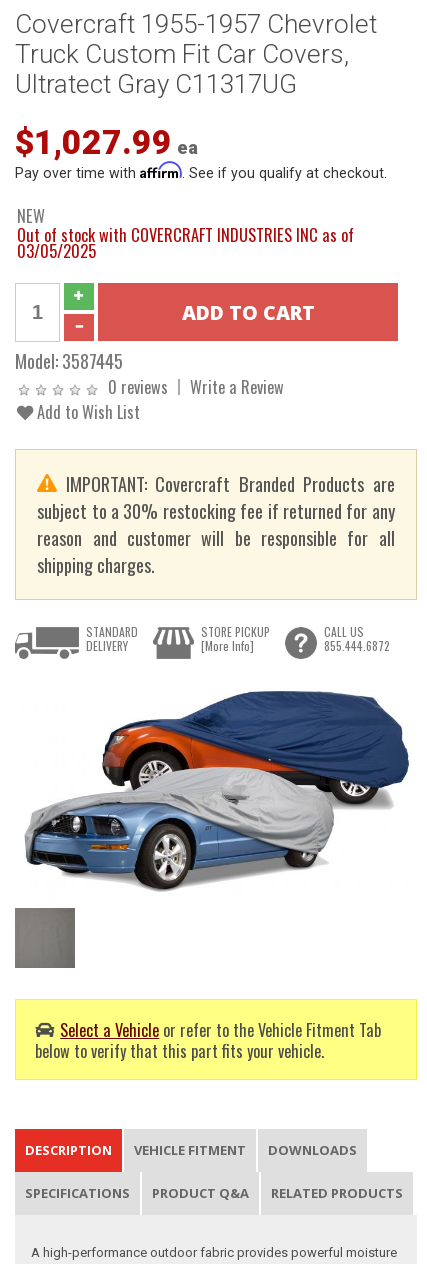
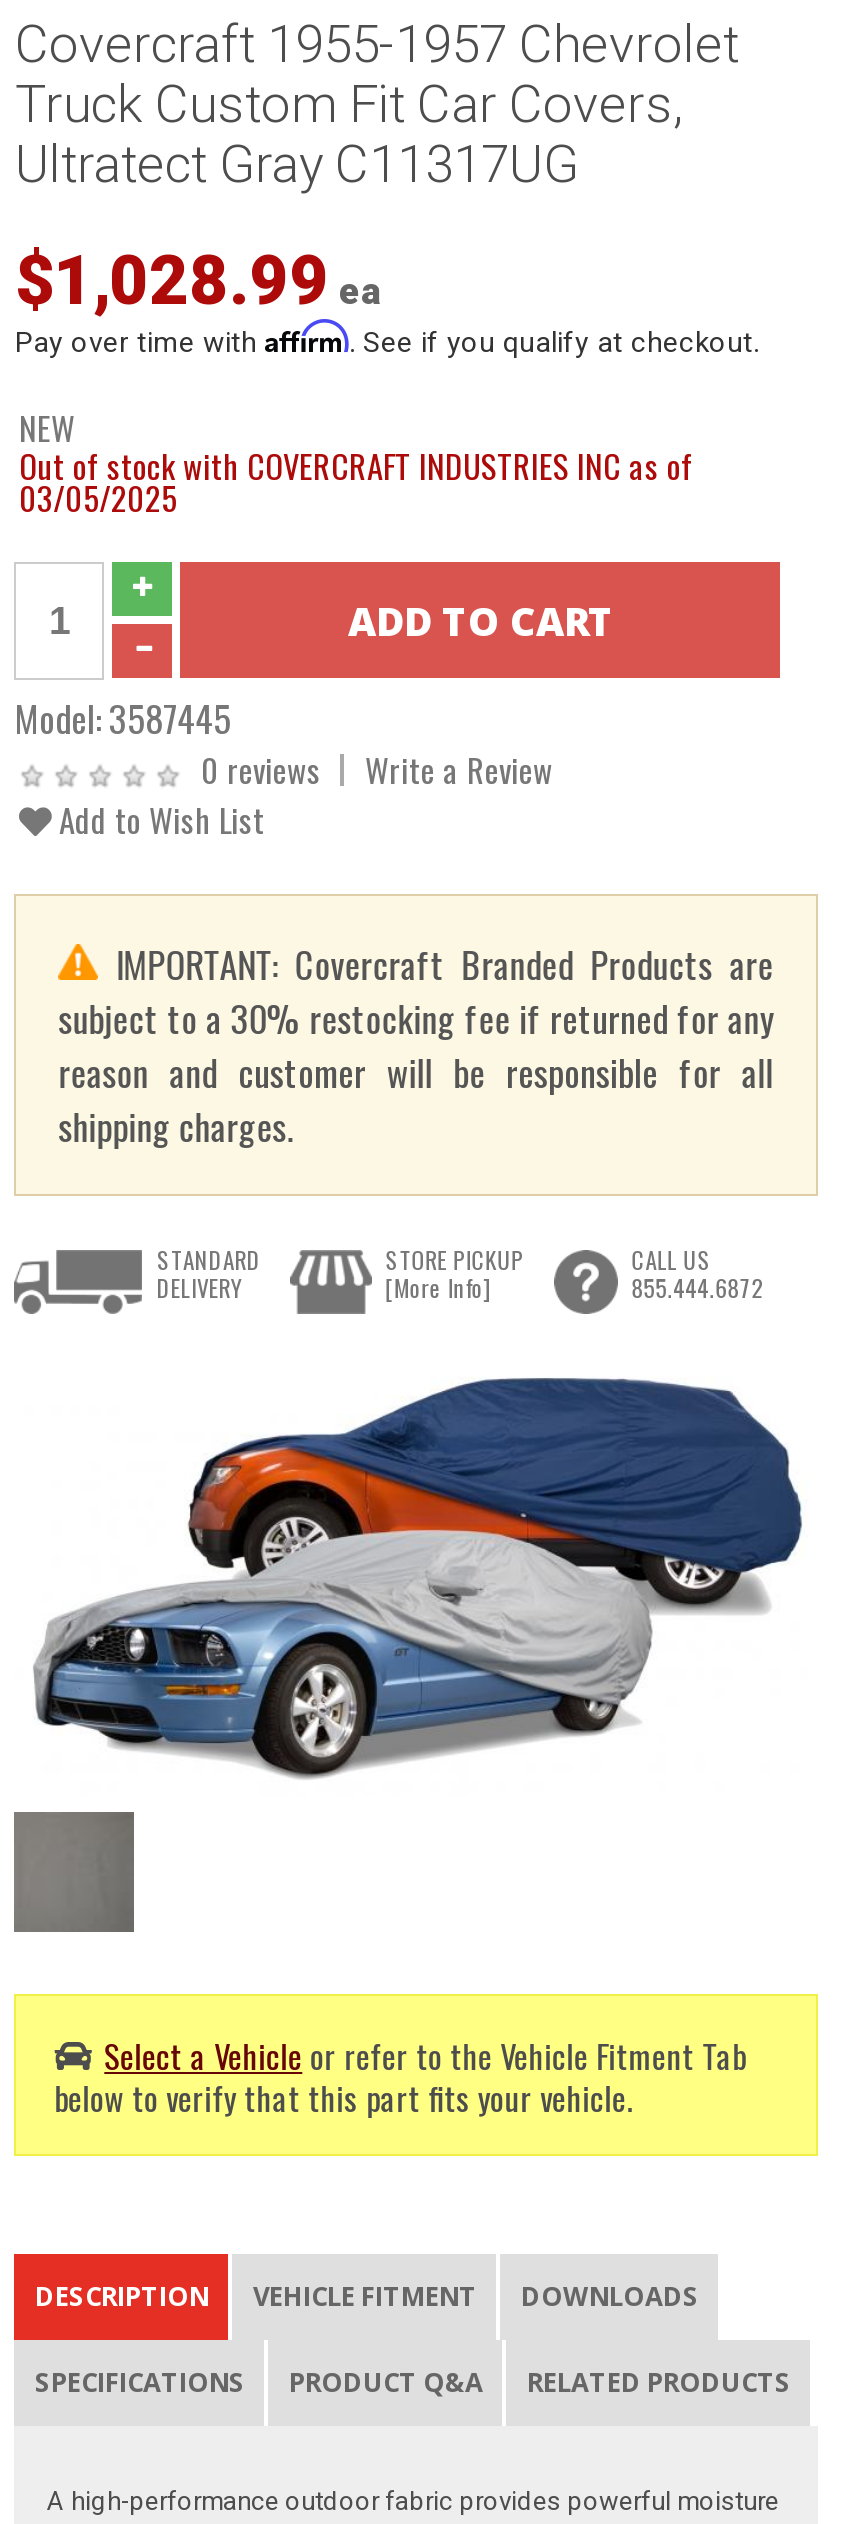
- $1,027.99 ea
+ $1,028.99 ea
